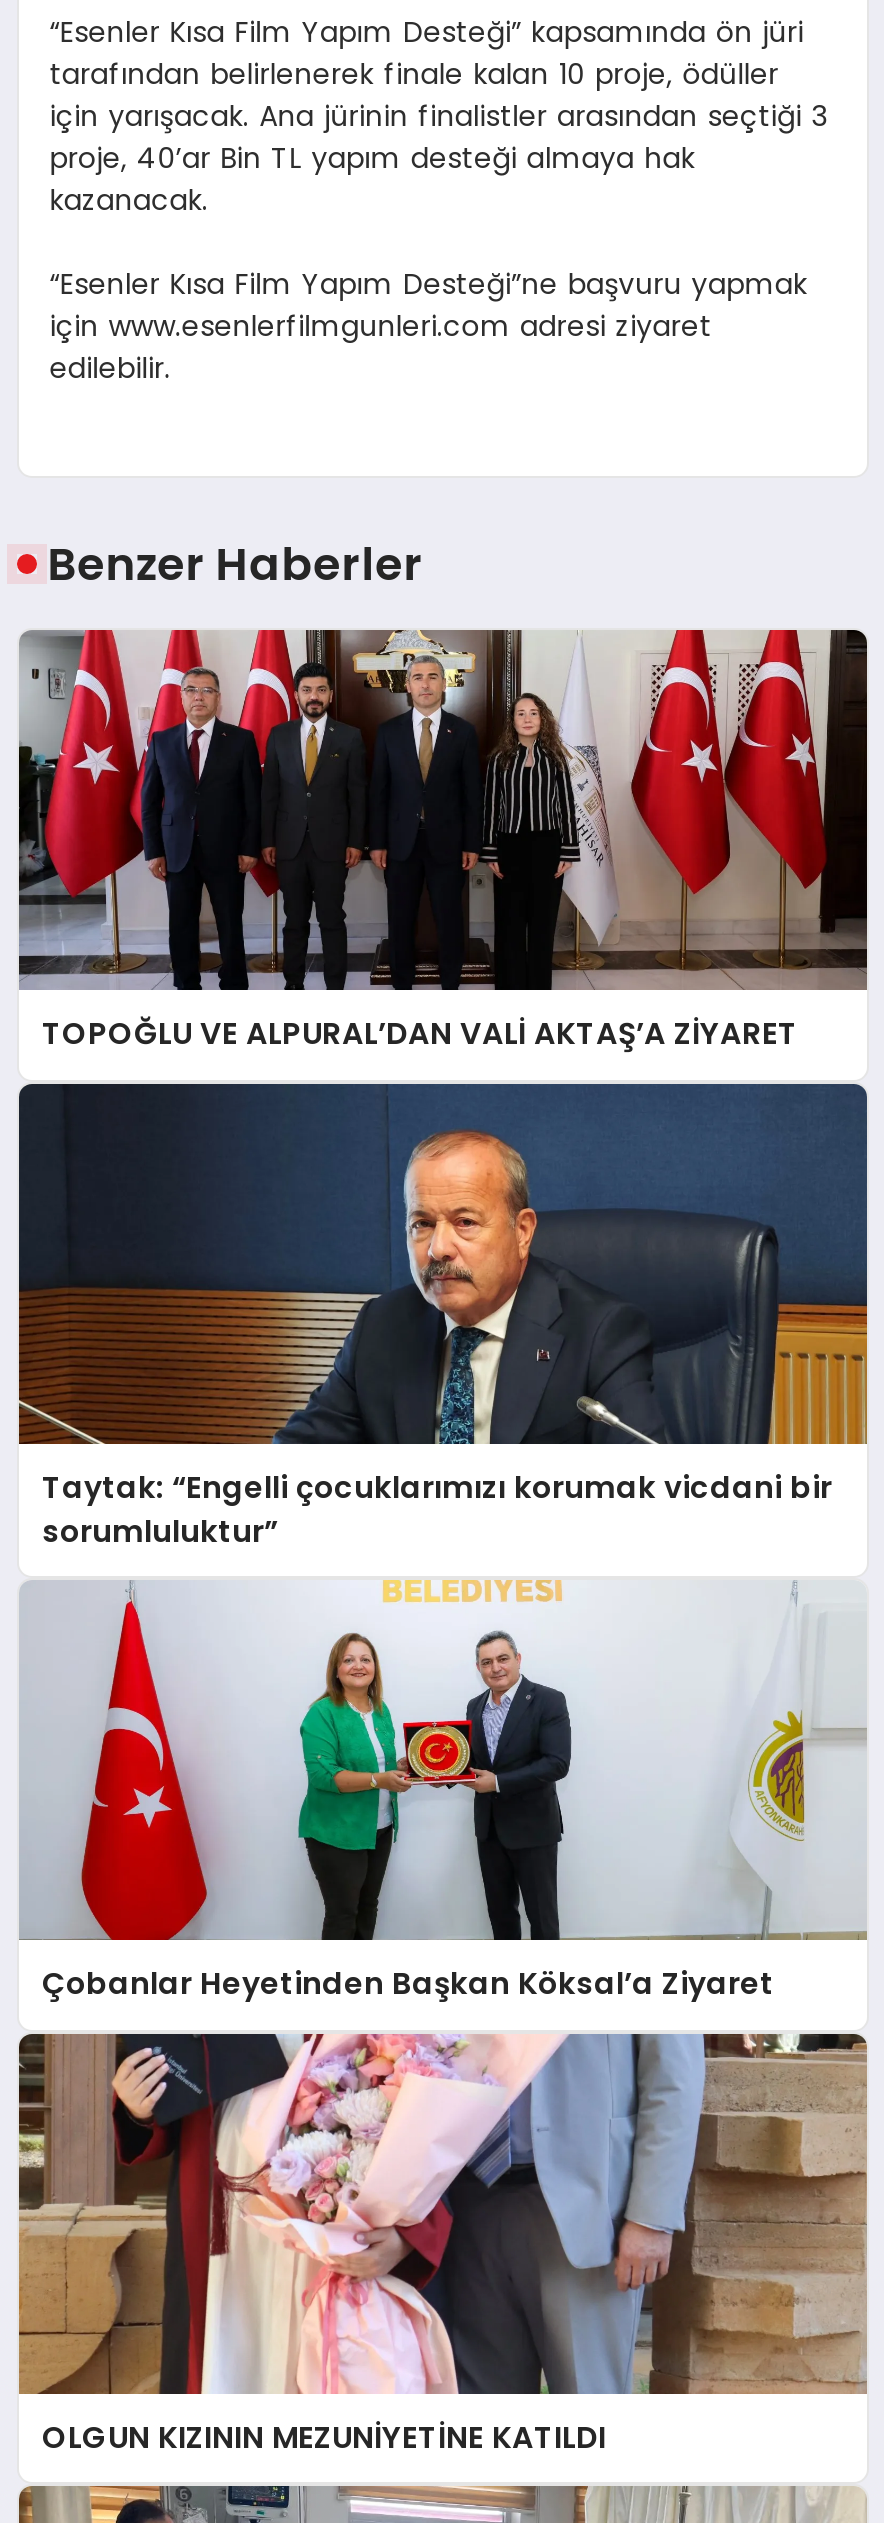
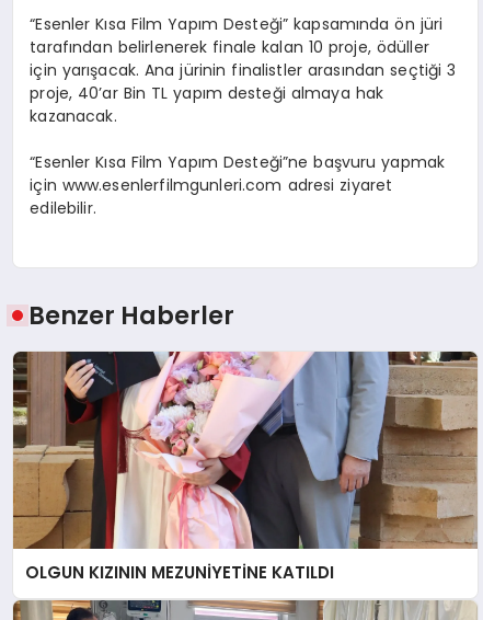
- [image]
- TOPOĞLU VE ALPURAL’DAN VALİ AKTAŞ’A ZİYARET

- [image]
- Taytak: “Engelli çocuklarımızı korumak vicdani bir
- sorumluluktur”

- [image]
- Çobanlar Heyetinden Başkan Köksal’a Ziyaret
